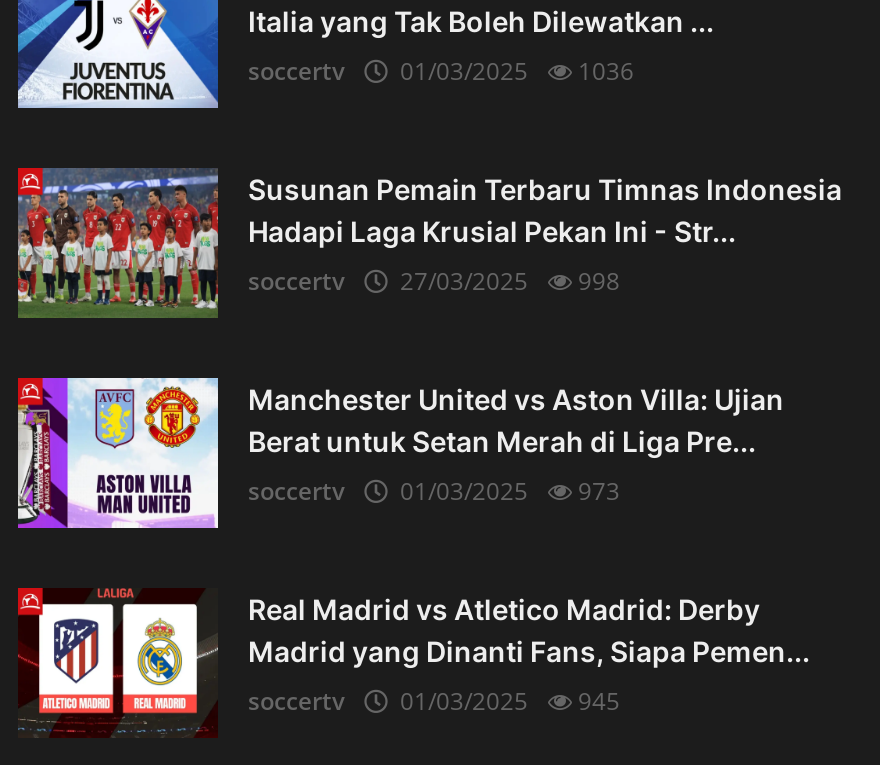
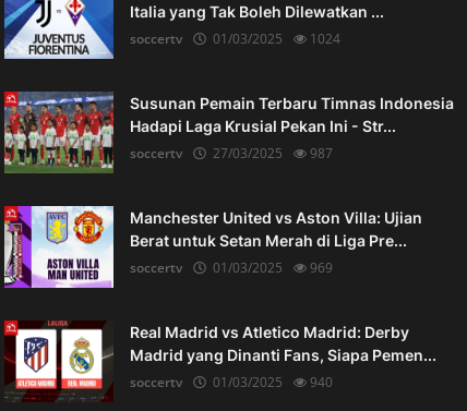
- soccertv 01/03/2025 1036
+ soccertv 01/03/2025 1024

- soccertv 27/03/2025 998
+ soccertv 27/03/2025 987

- soccertv 01/03/2025 973
+ soccertv 01/03/2025 969

- soccertv 01/03/2025 945
+ soccertv 01/03/2025 940
